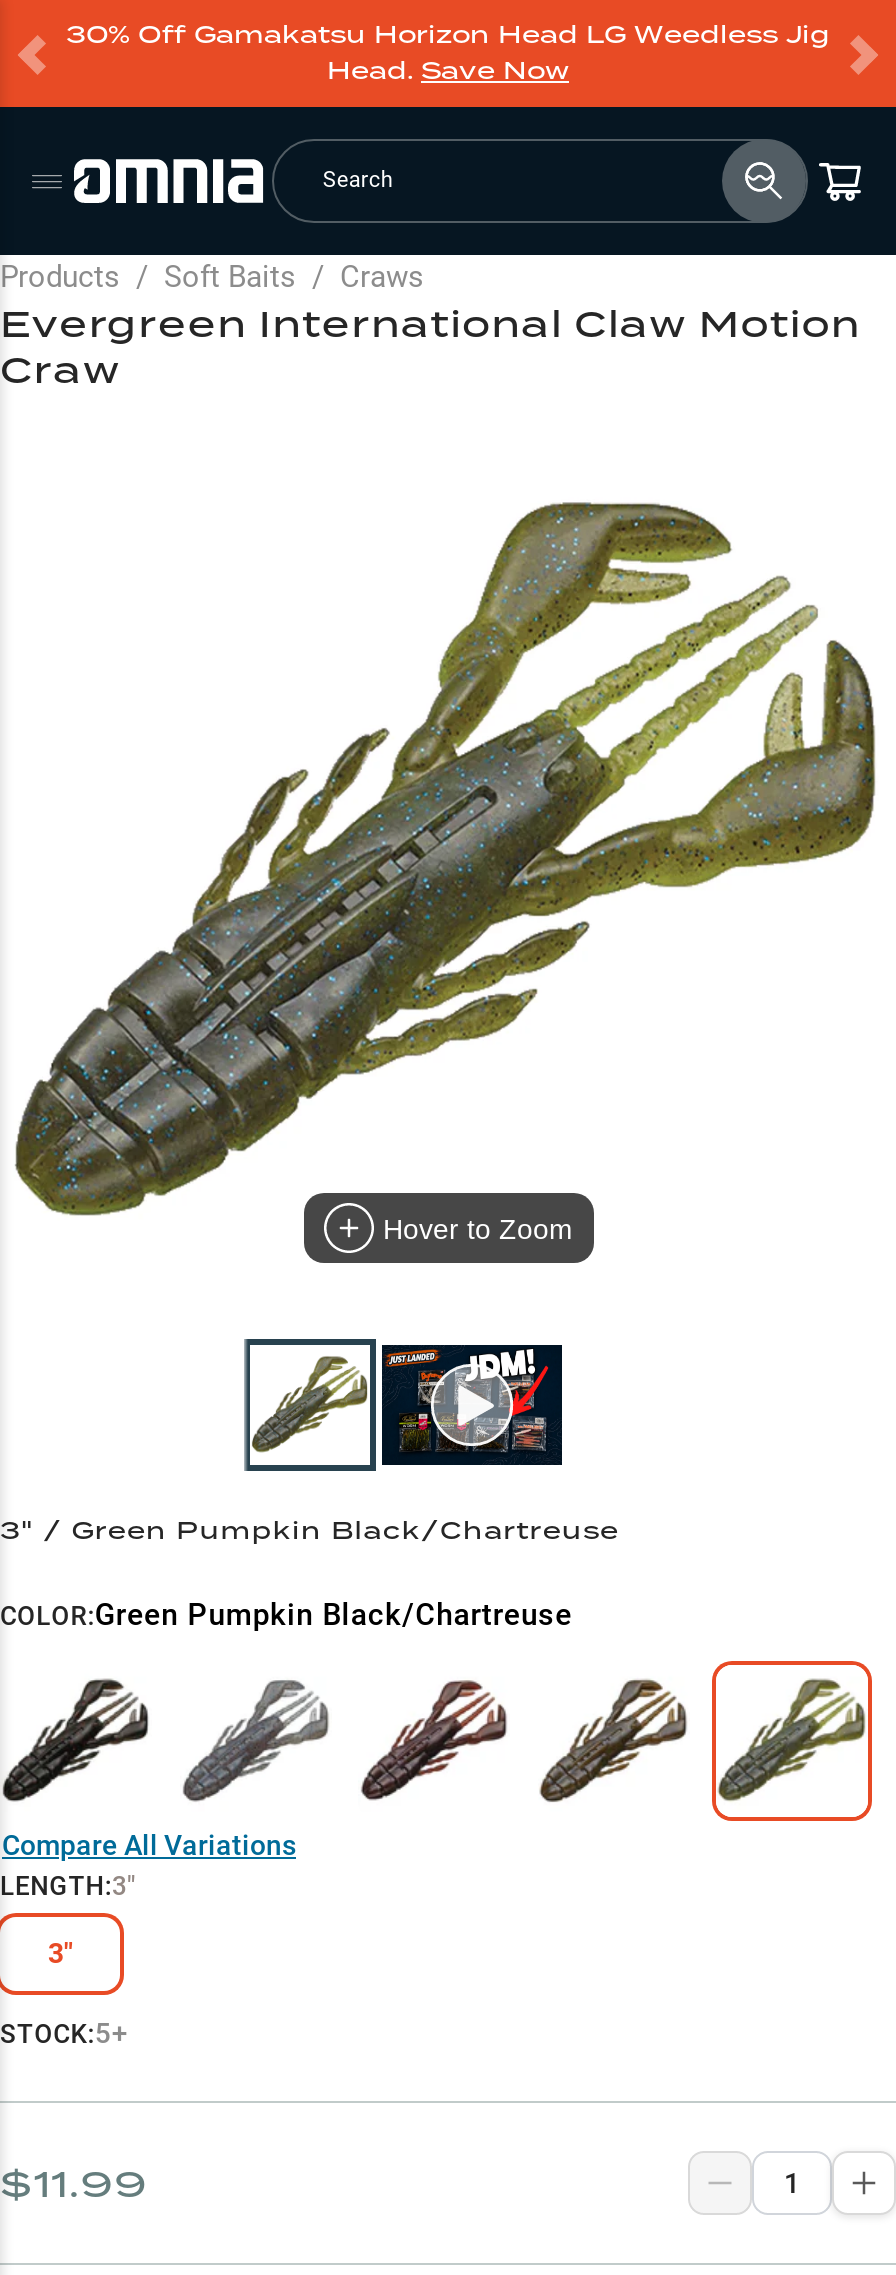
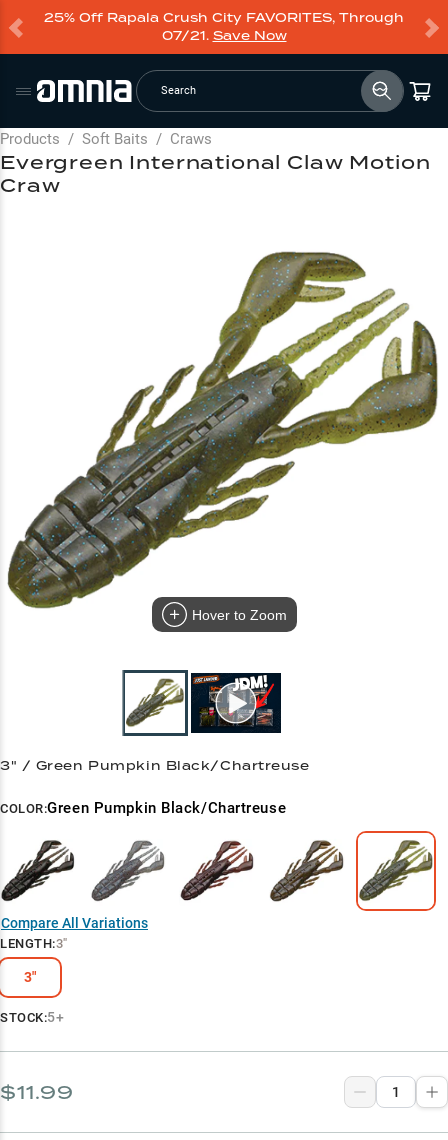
- 30% Off Gamakatsu Horizon Head LG Weedless Jig
- Head. Save Now
+ 25% Off Rapala Crush City FAVORITES, Through
+ 07/21. Save Now
